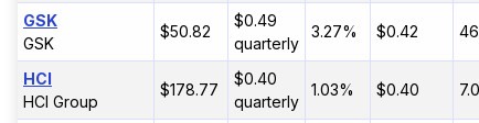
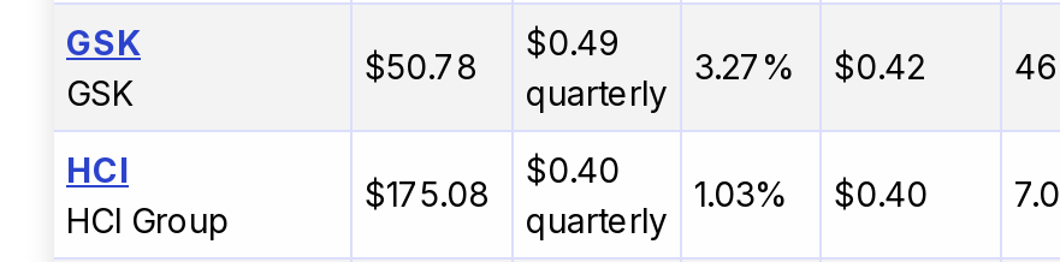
- $50.82
+ $50.78

- $178.77
+ $175.08
